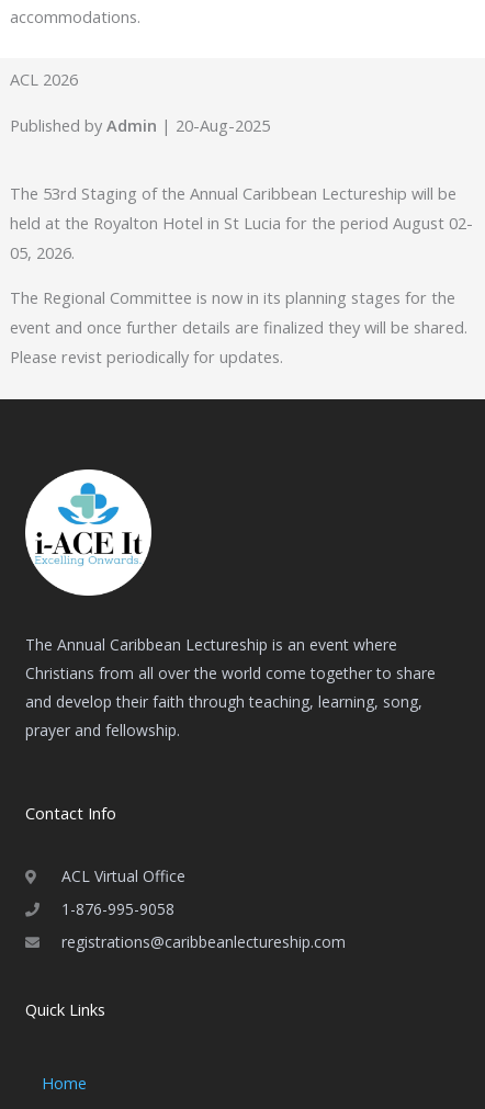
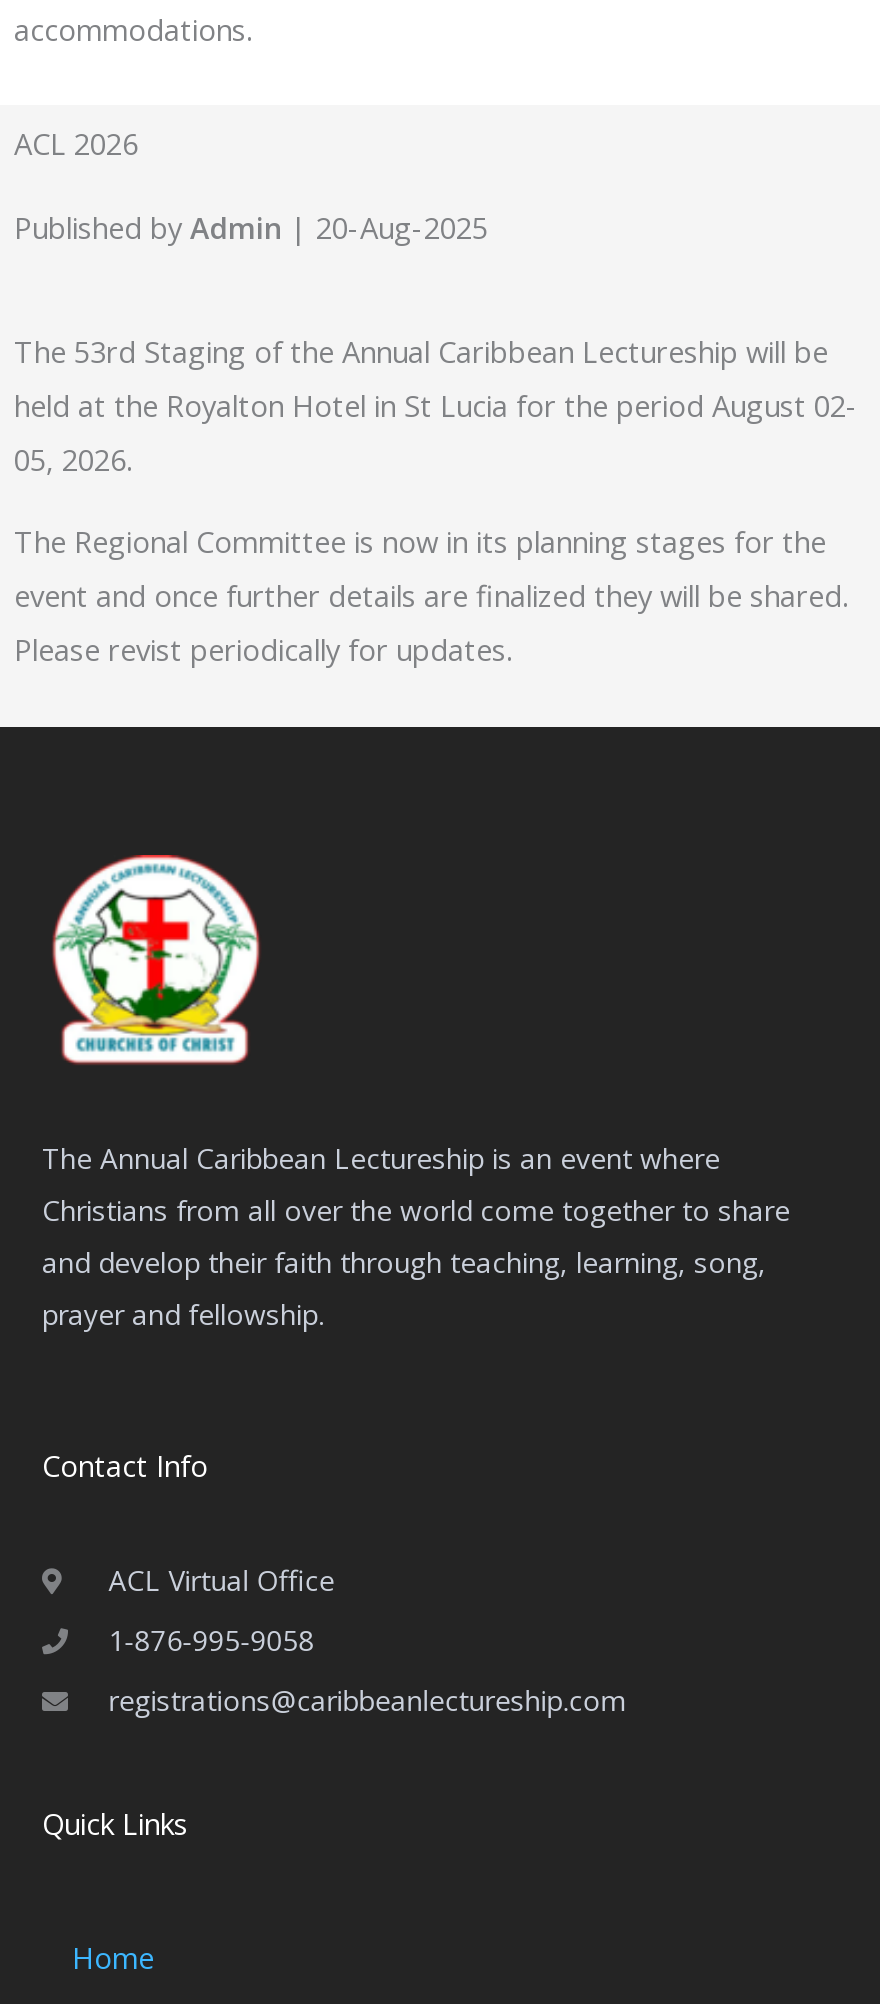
- [image]
+ [image]
